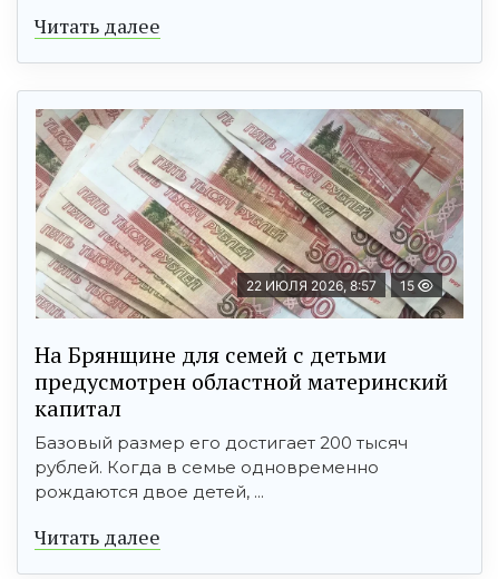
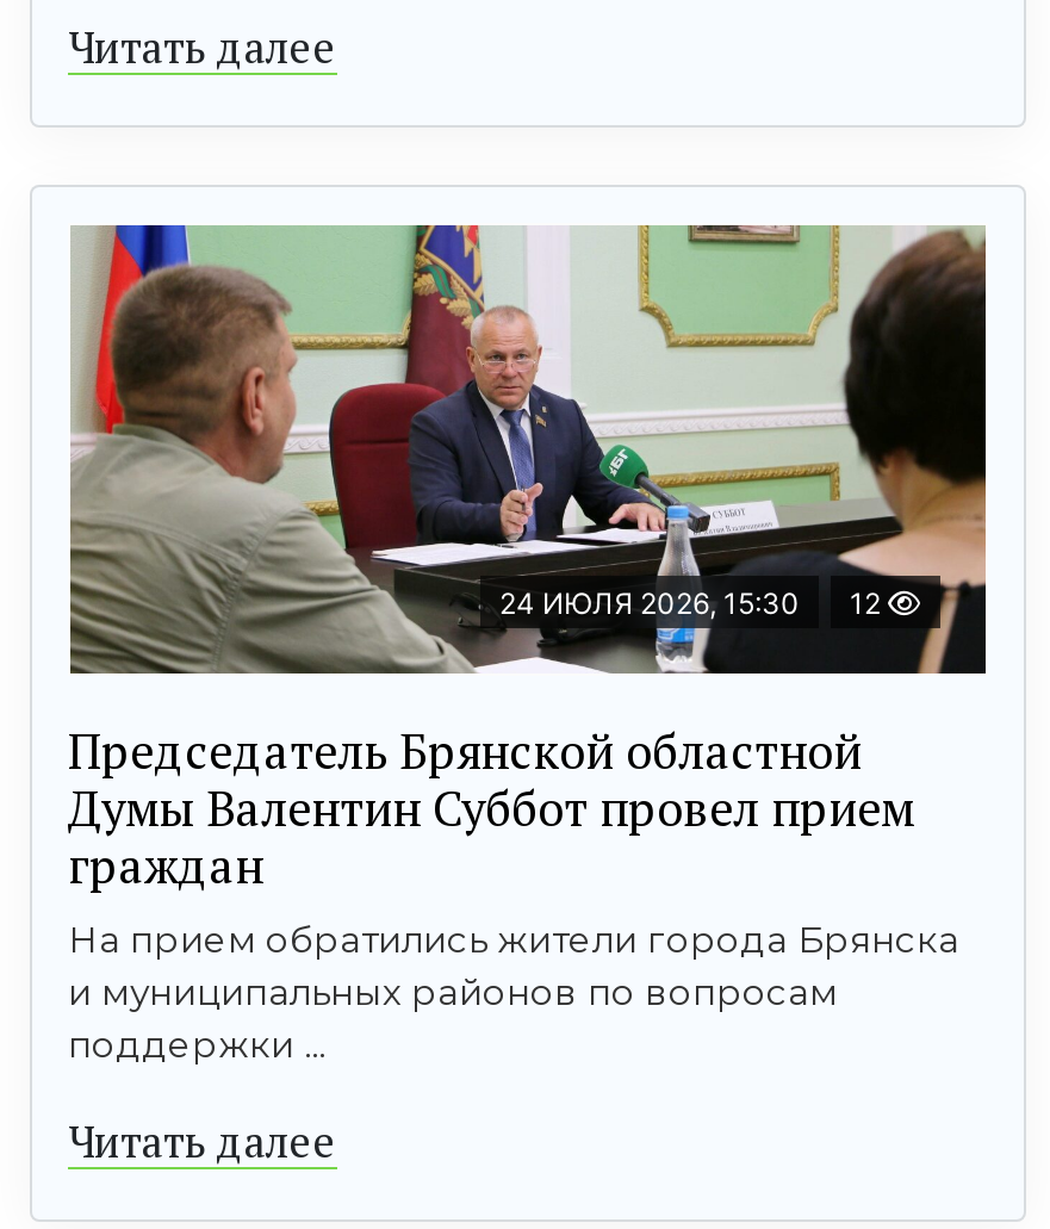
- [image]
- 22 ИЮЛЯ 2026, 8:57
- 15
+ [image]
+ 24 ИЮЛЯ 2026, 15:30
+ 12

- На Брянщине для семей с детьми
- предусмотрен областной материнский
- капитал
- Базовый размер его достигает 200 тысяч
- рублей. Когда в семье одновременно
- рождаются двое детей, ...
+ Председатель Брянской областной
+ Думы Валентин Суббот провел прием
+ граждан
+ На прием обратились жители города Брянска
+ и муниципальных районов по вопросам
+ поддержки ...
